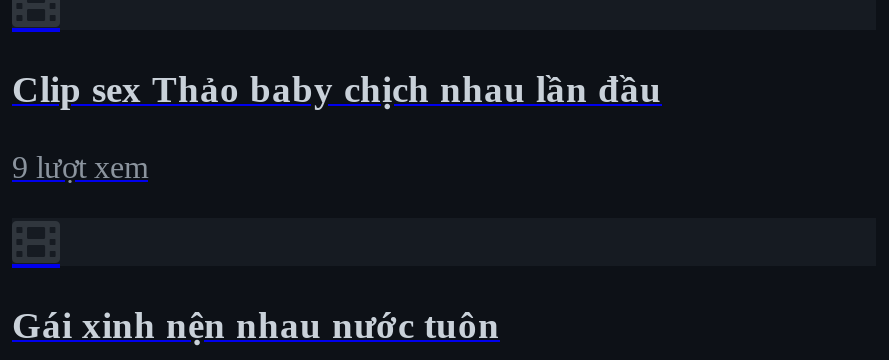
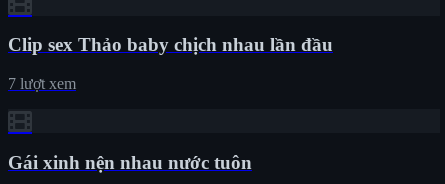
- 9 lượt xem
+ 7 lượt xem
